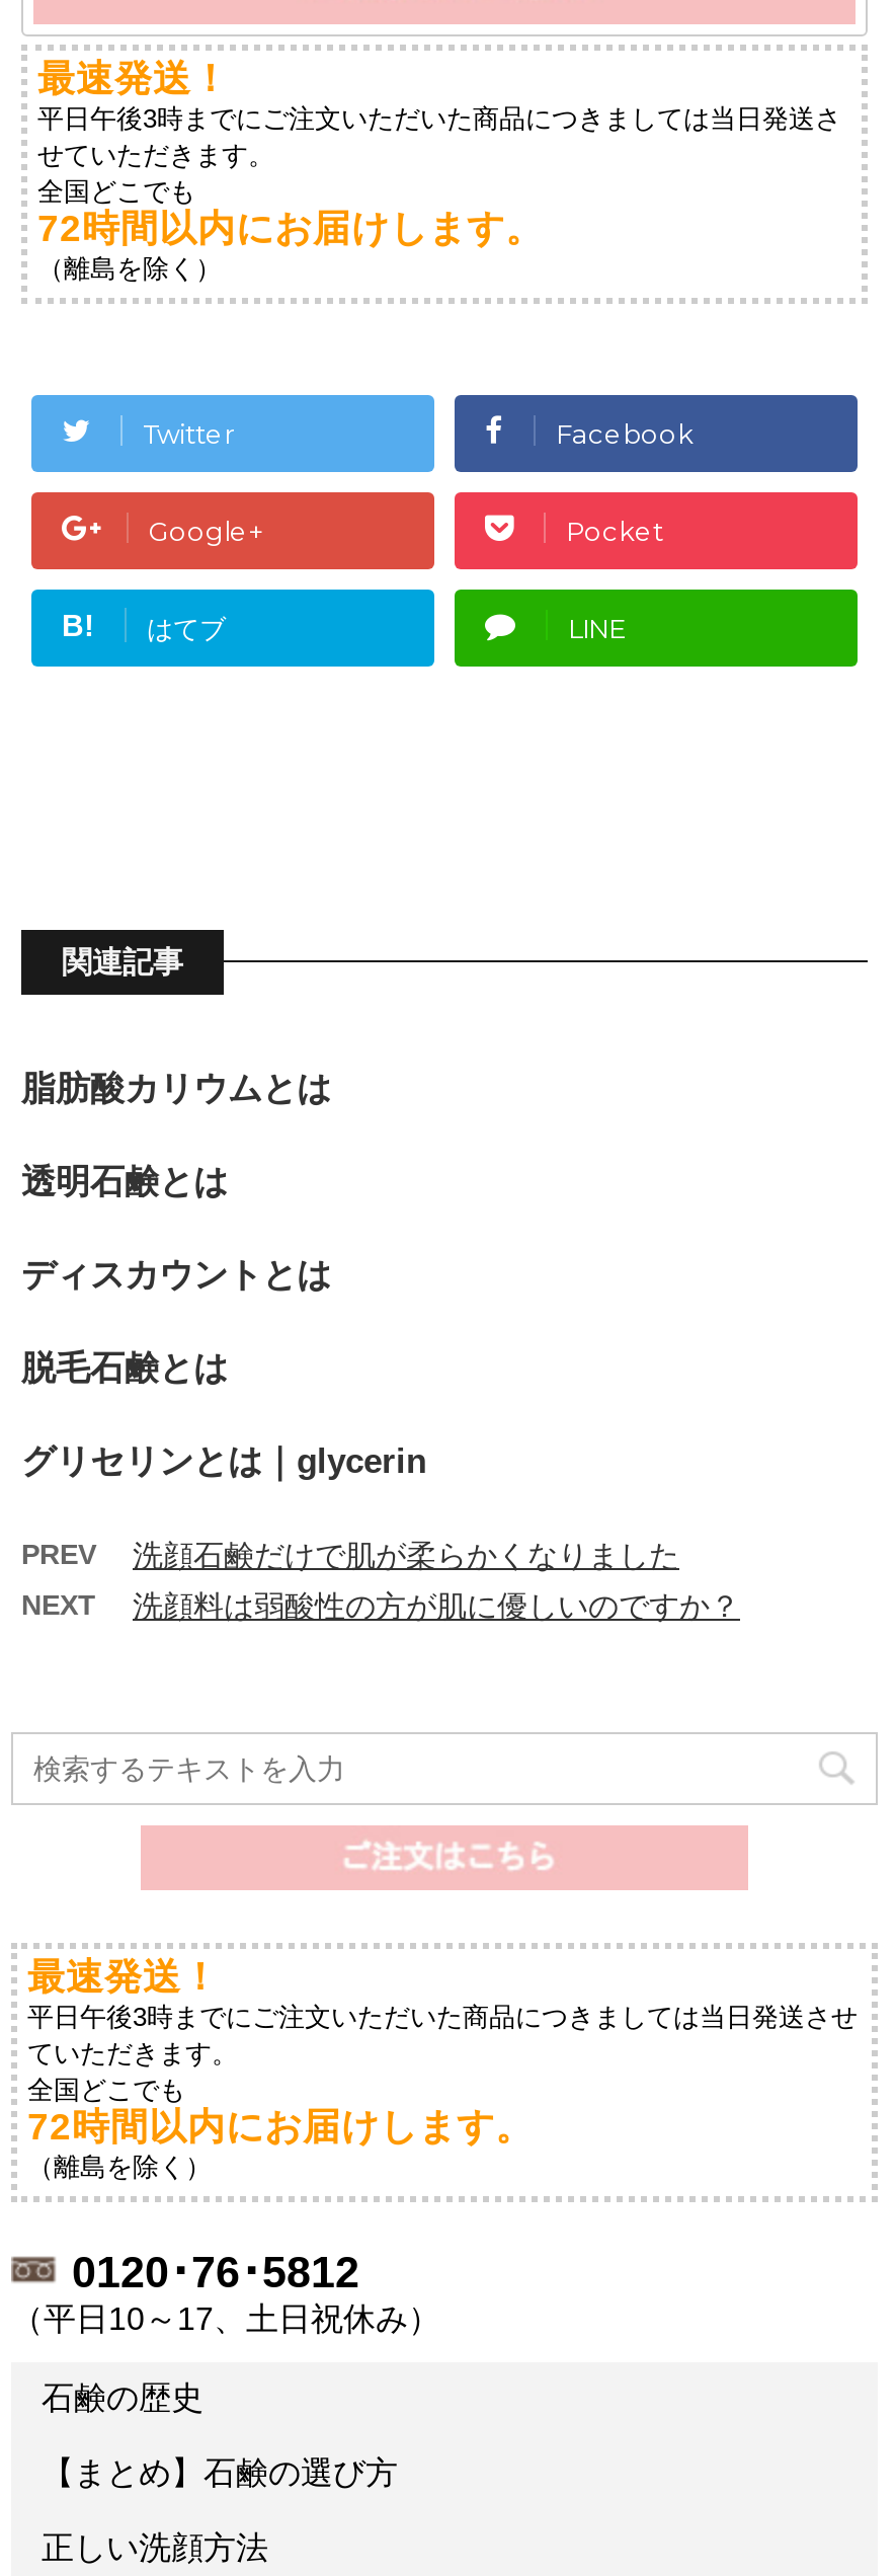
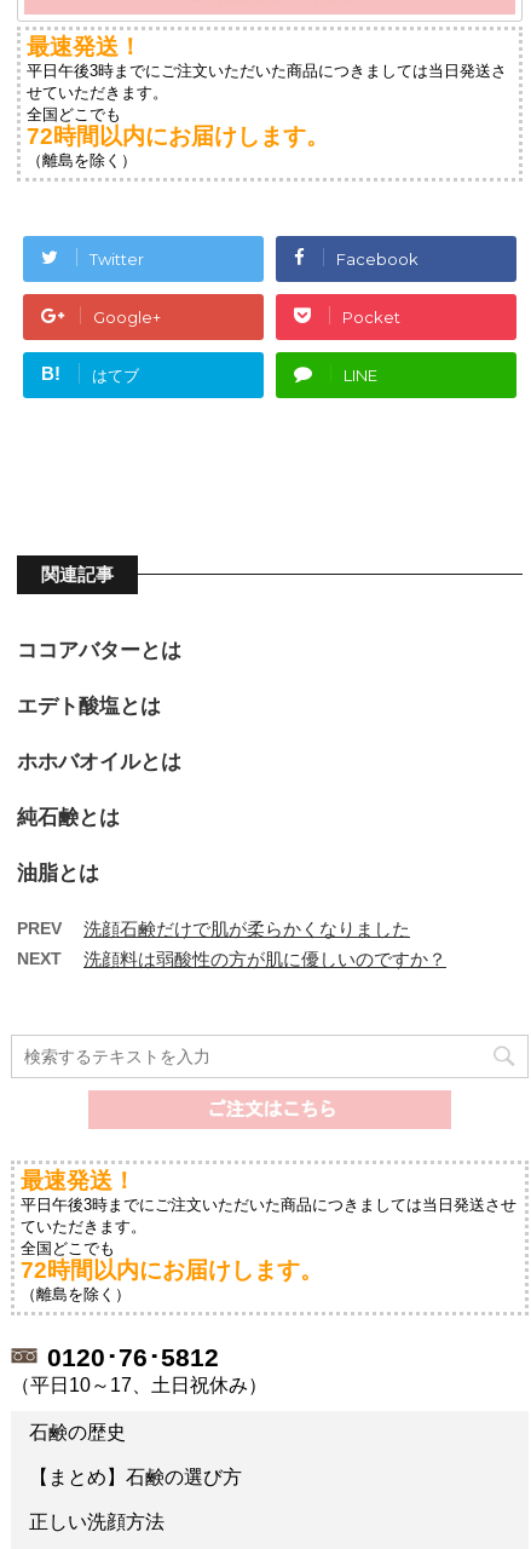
- 脂肪酸カリウムとは
+ ココアバターとは

- 透明石鹸とは
+ エデト酸塩とは

- ディスカウントとは
+ ホホバオイルとは

- 脱毛石鹸とは
+ 純石鹸とは

- グリセリンとは｜glycerin
+ 油脂とは
